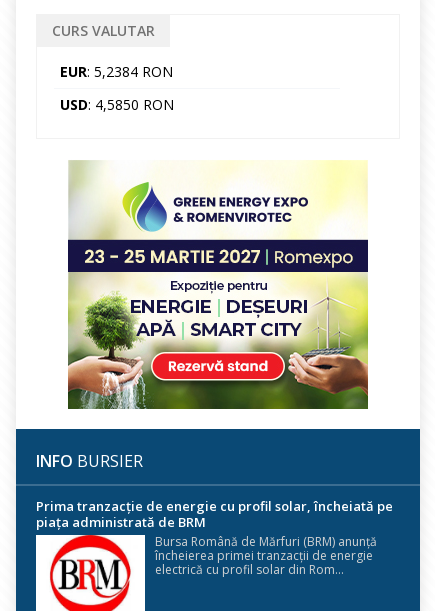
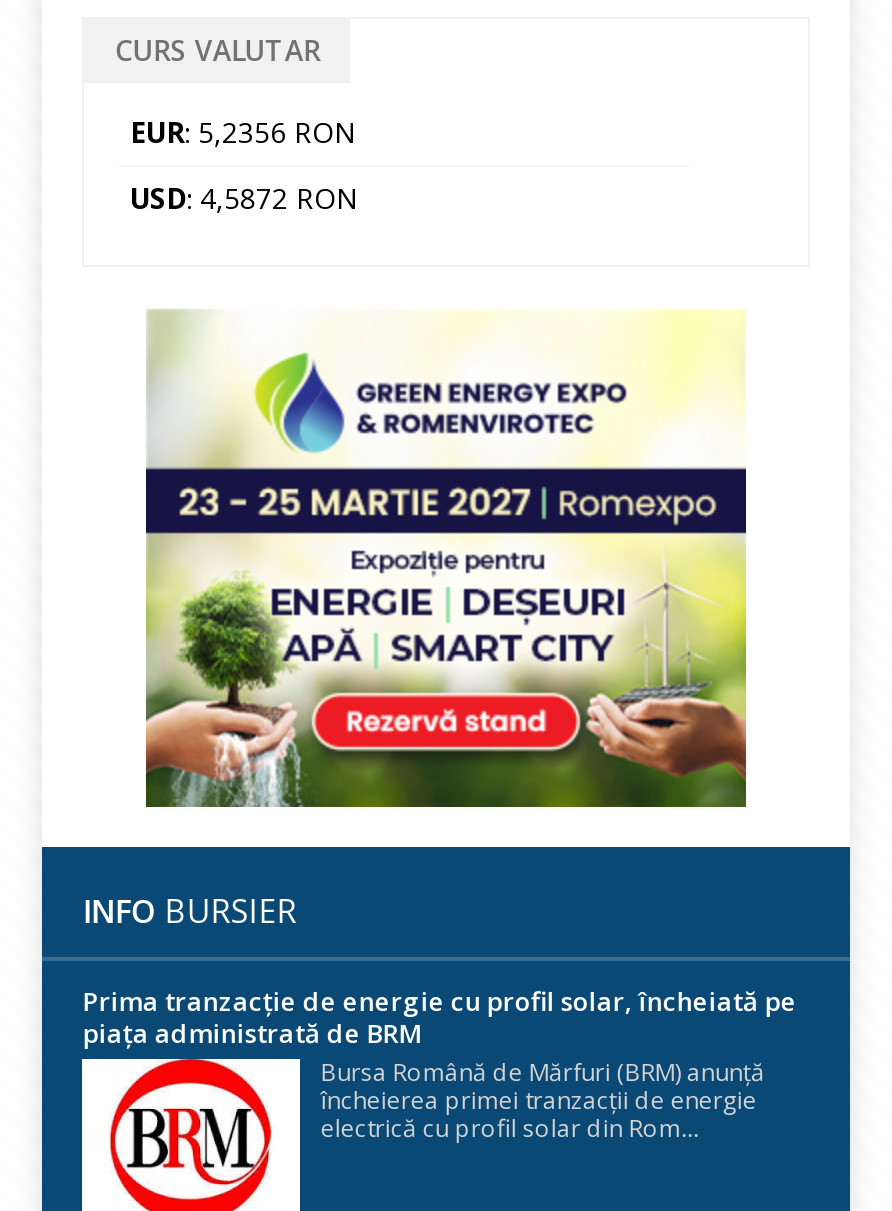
- EUR: 5,2384 RON
+ EUR: 5,2356 RON

- USD: 4,5850 RON
+ USD: 4,5872 RON
